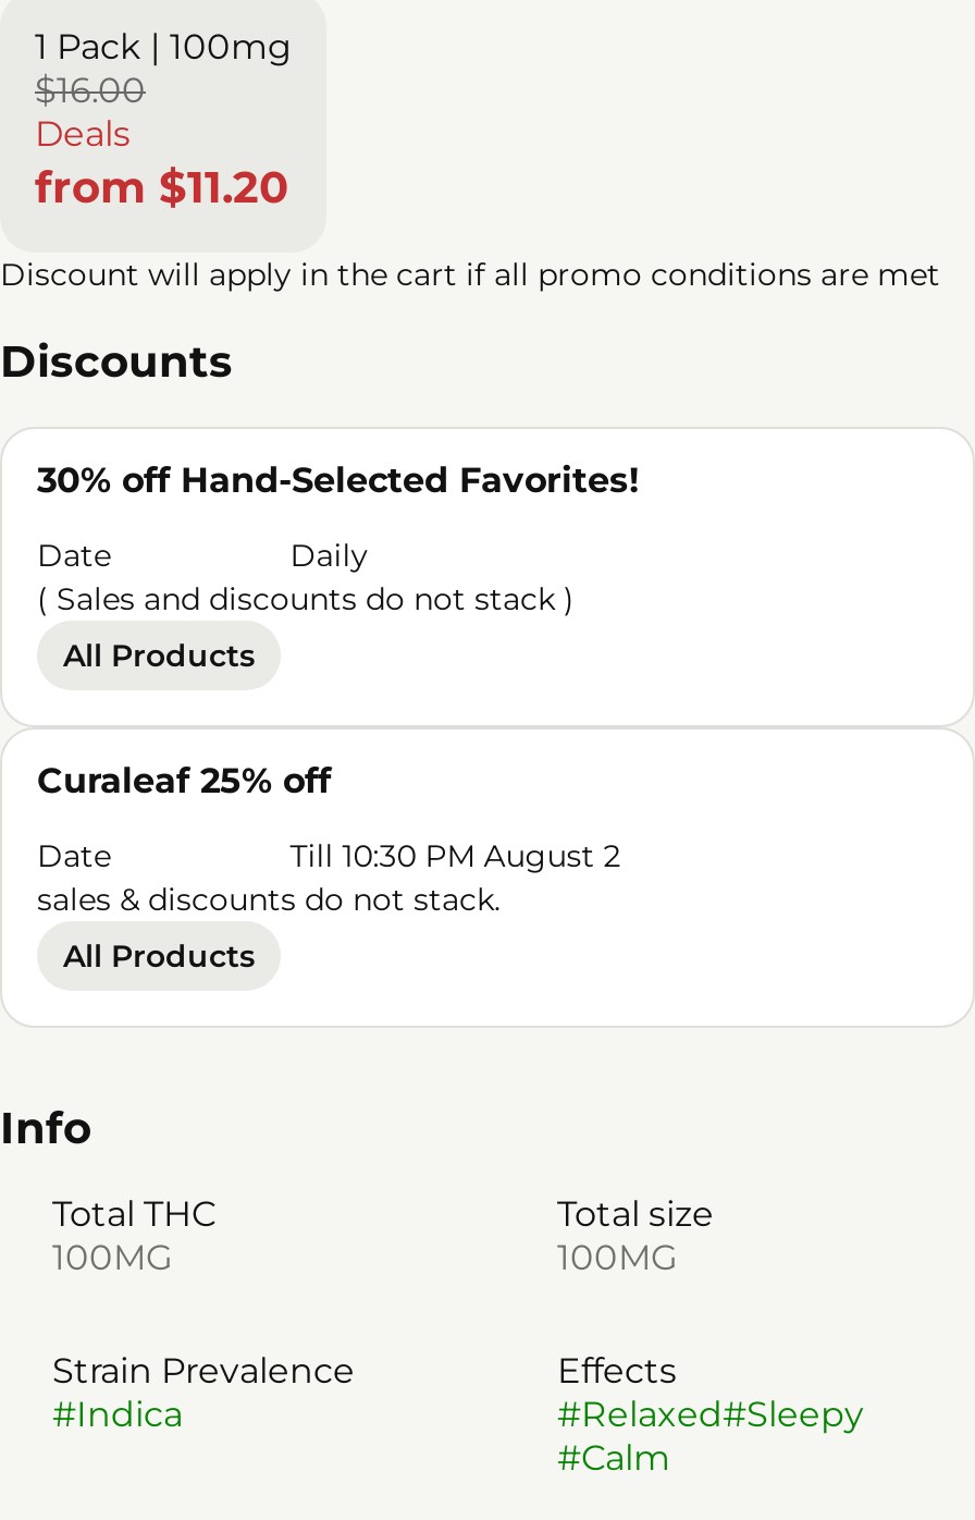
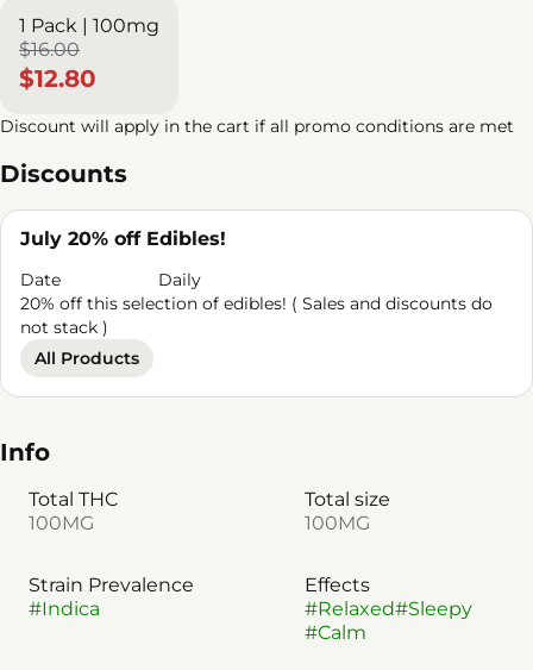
- Deals
- from $11.20
+ $12.80

- 30% off Hand-Selected Favorites!
+ July 20% off Edibles!

- ( Sales and discounts do not stack )
- All Products
- Curaleaf 25% off
- Date
- Till 10:30 PM August 2
- sales & discounts do not stack.
+ 20% off this selection of edibles! ( Sales and discounts do
+ not stack )
